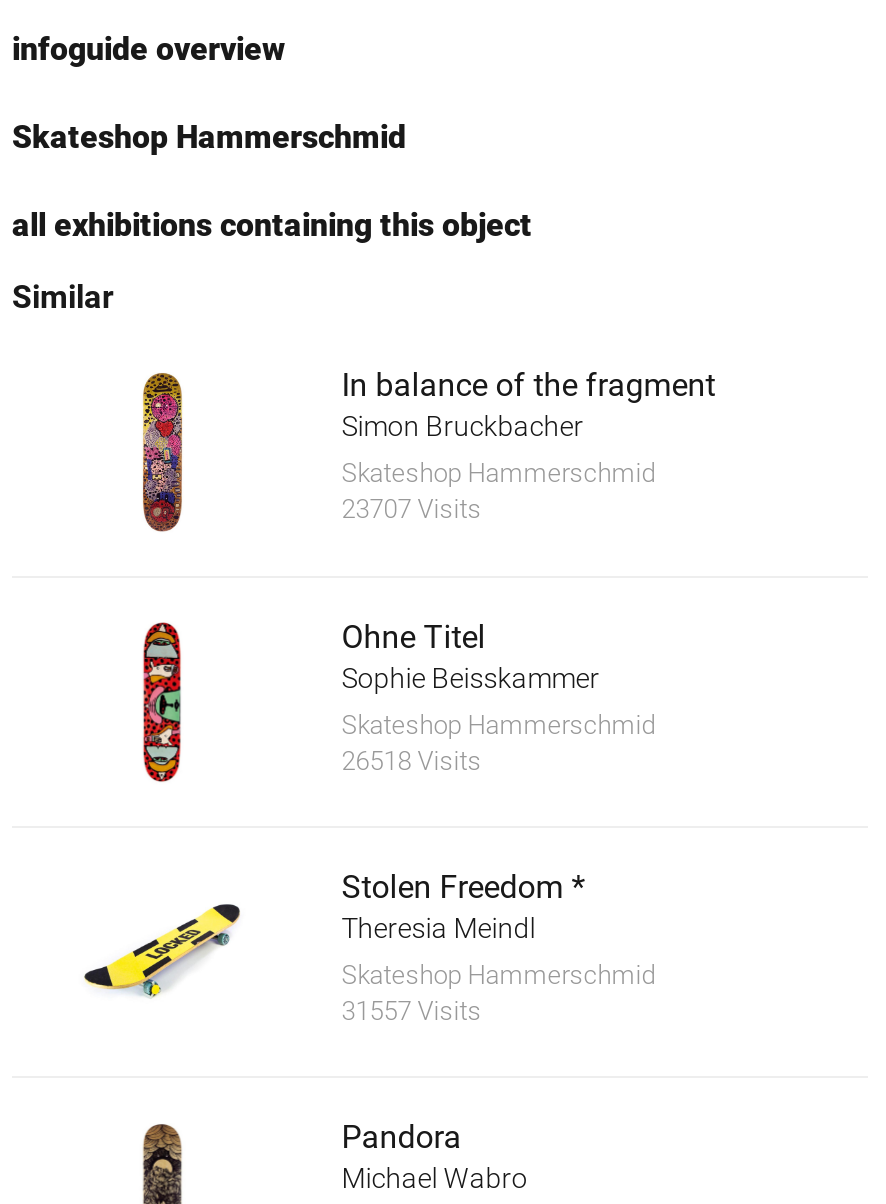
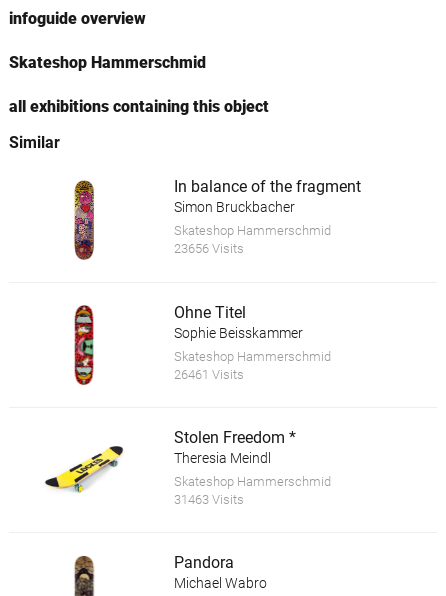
- 23707 Visits
+ 23656 Visits

- 26518 Visits
+ 26461 Visits

- 31557 Visits
+ 31463 Visits
